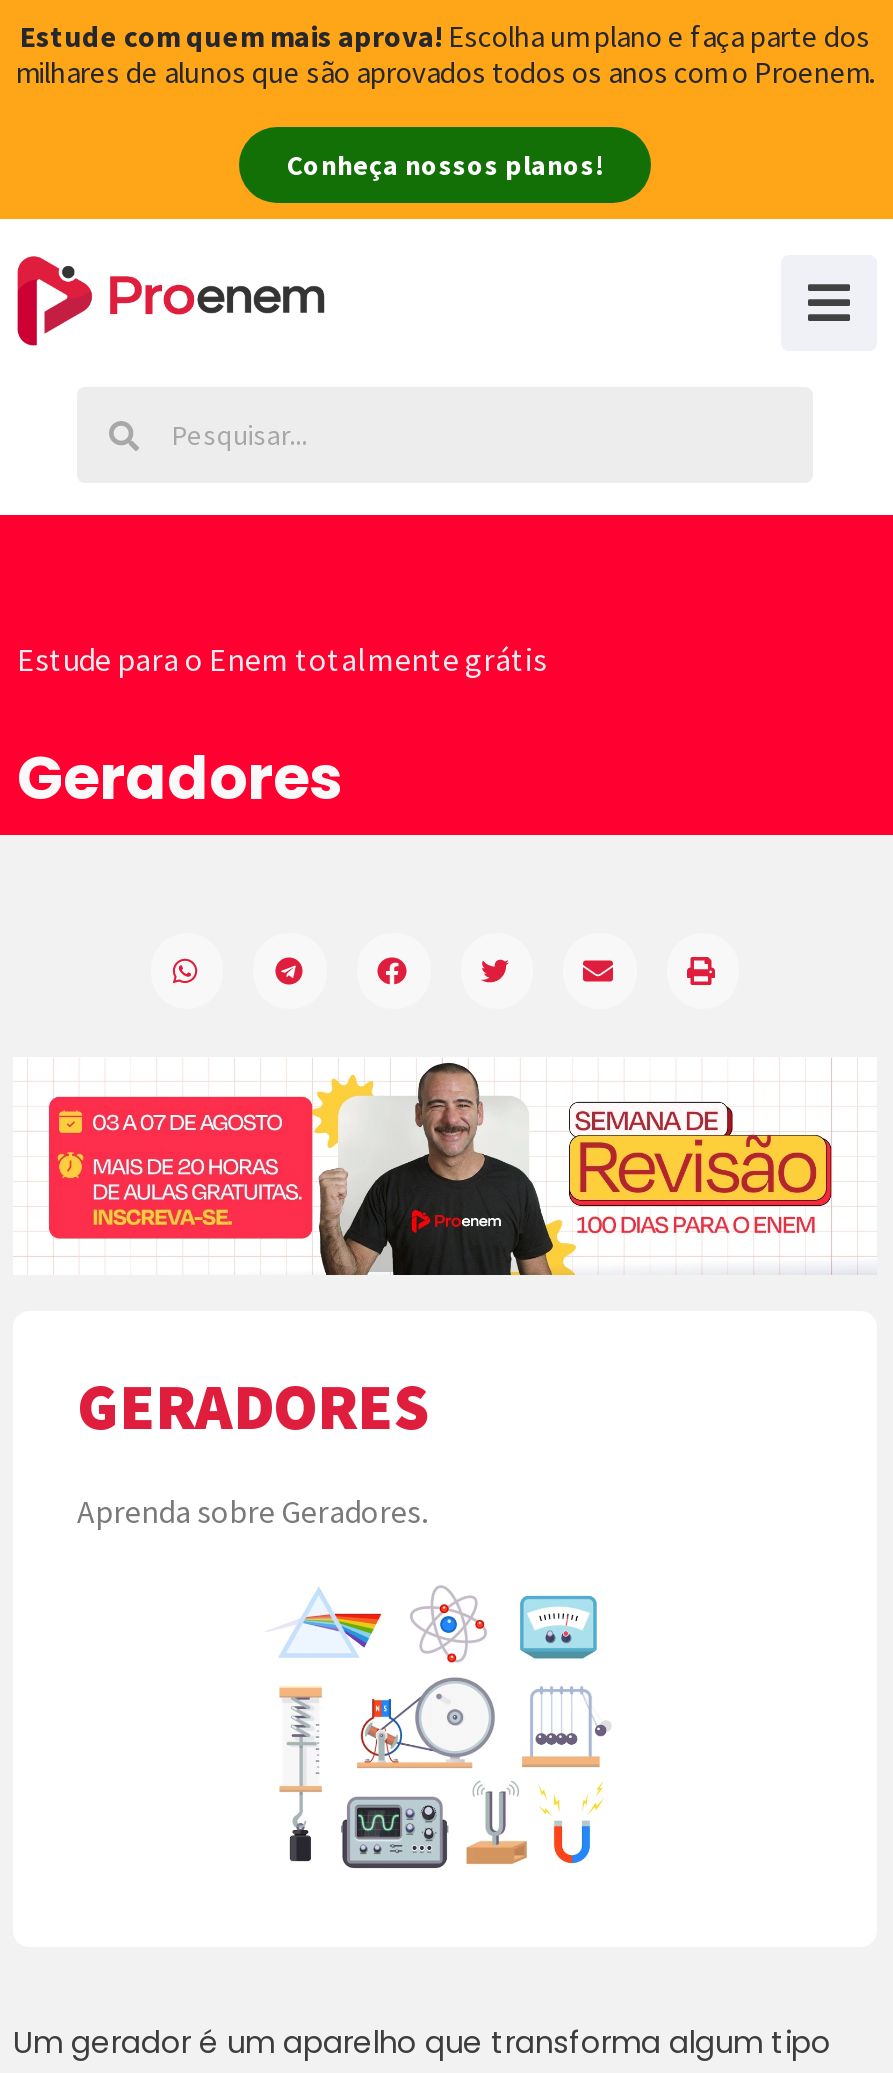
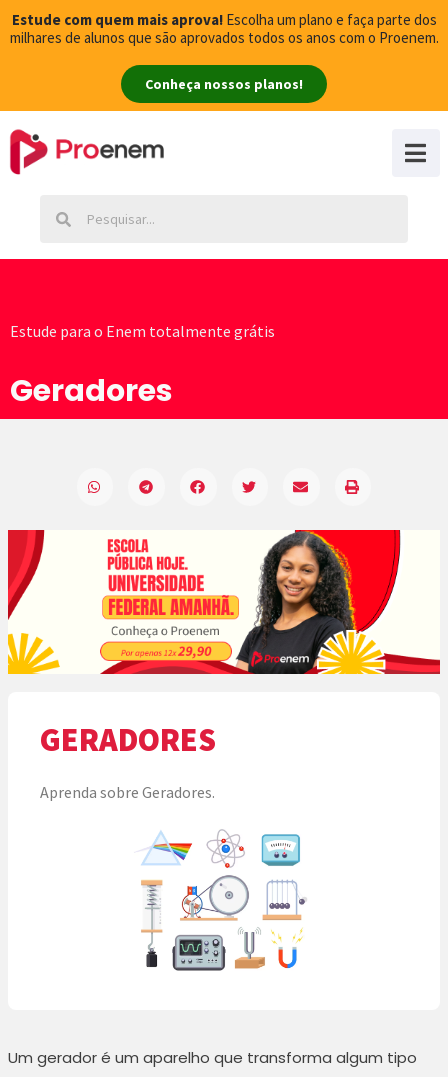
- [image]
+ [image]
